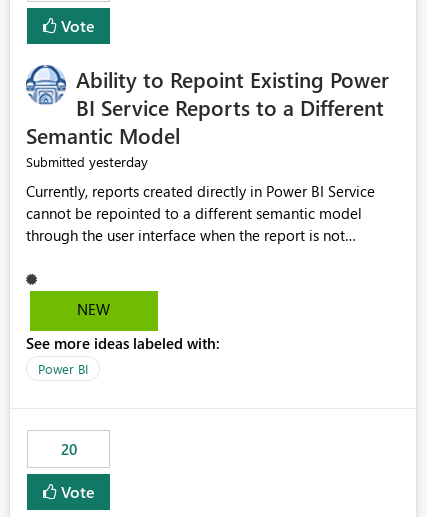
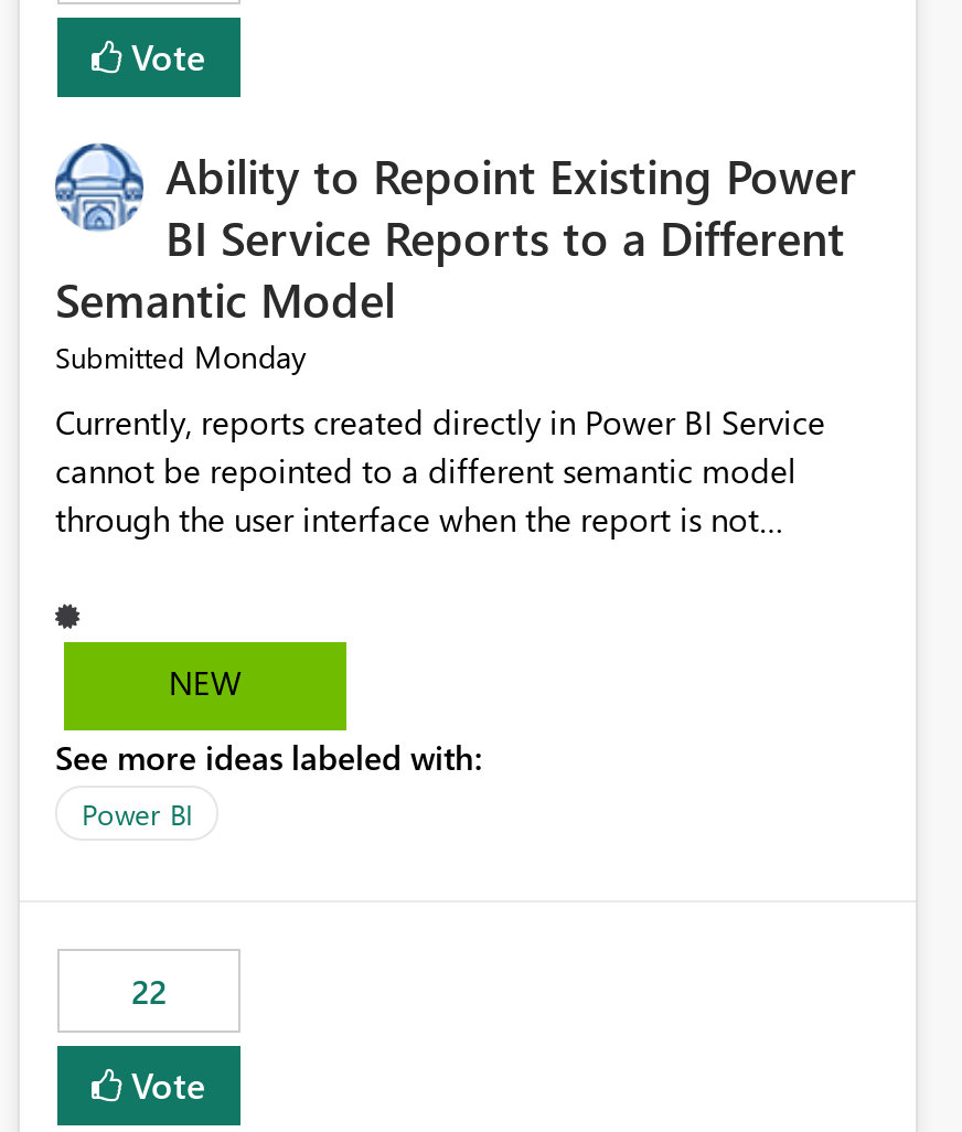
- Submitted yesterday
+ Submitted Monday

- 20
+ 22
